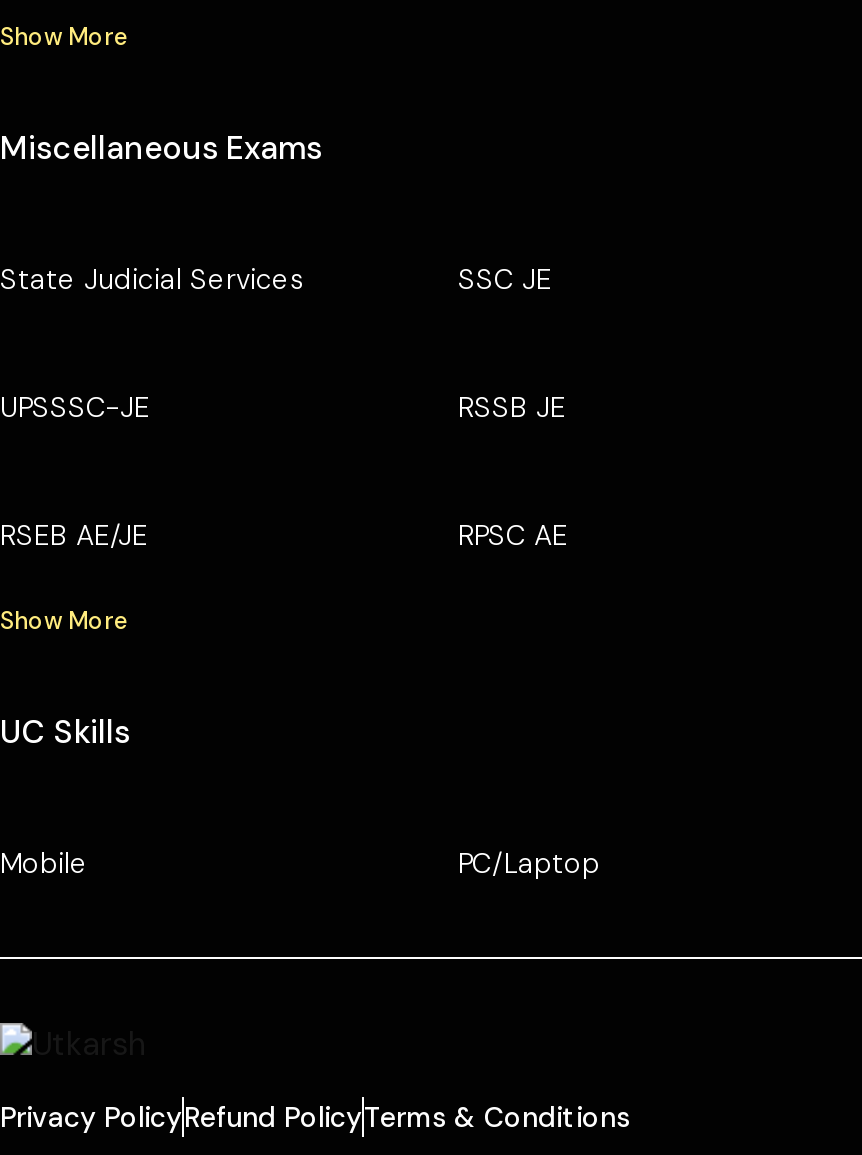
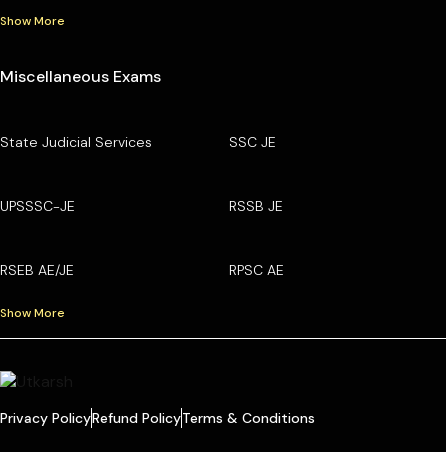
- UC Skills
- Mobile
- PC/Laptop
